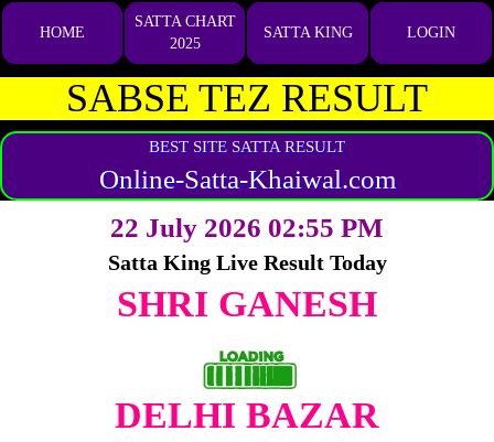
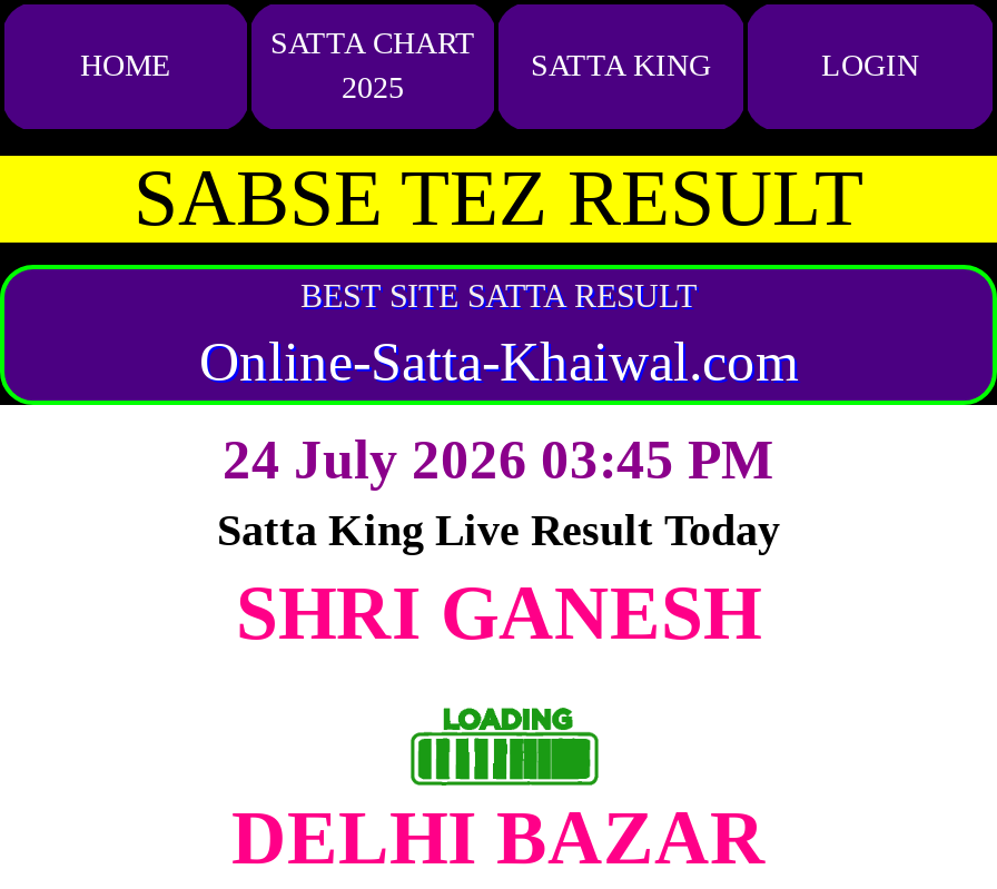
- 22 July 2026 02:55 PM
+ 24 July 2026 03:45 PM
